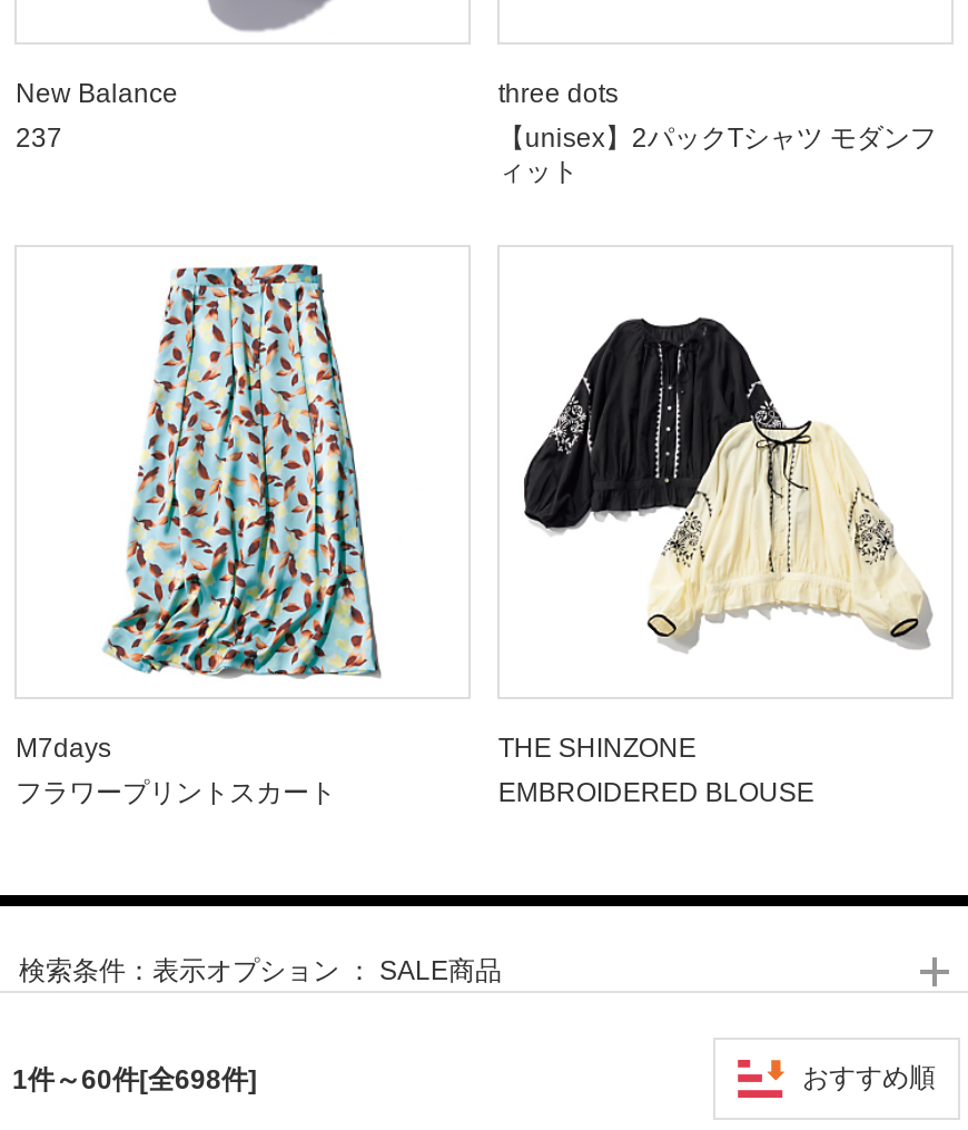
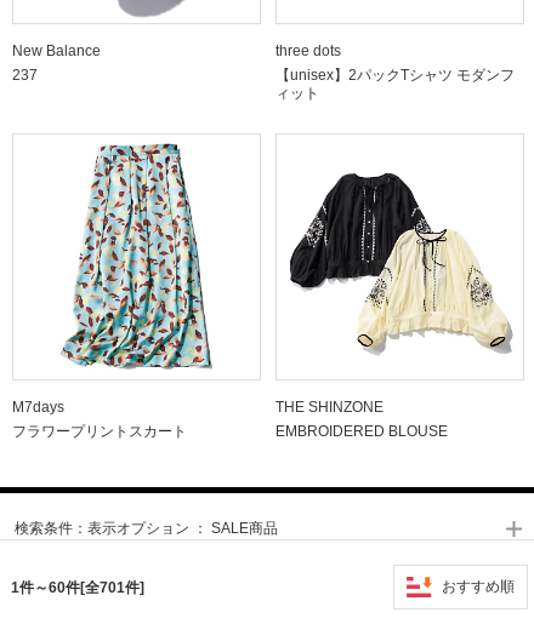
- 1件～60件[全698件]
+ 1件～60件[全701件]
